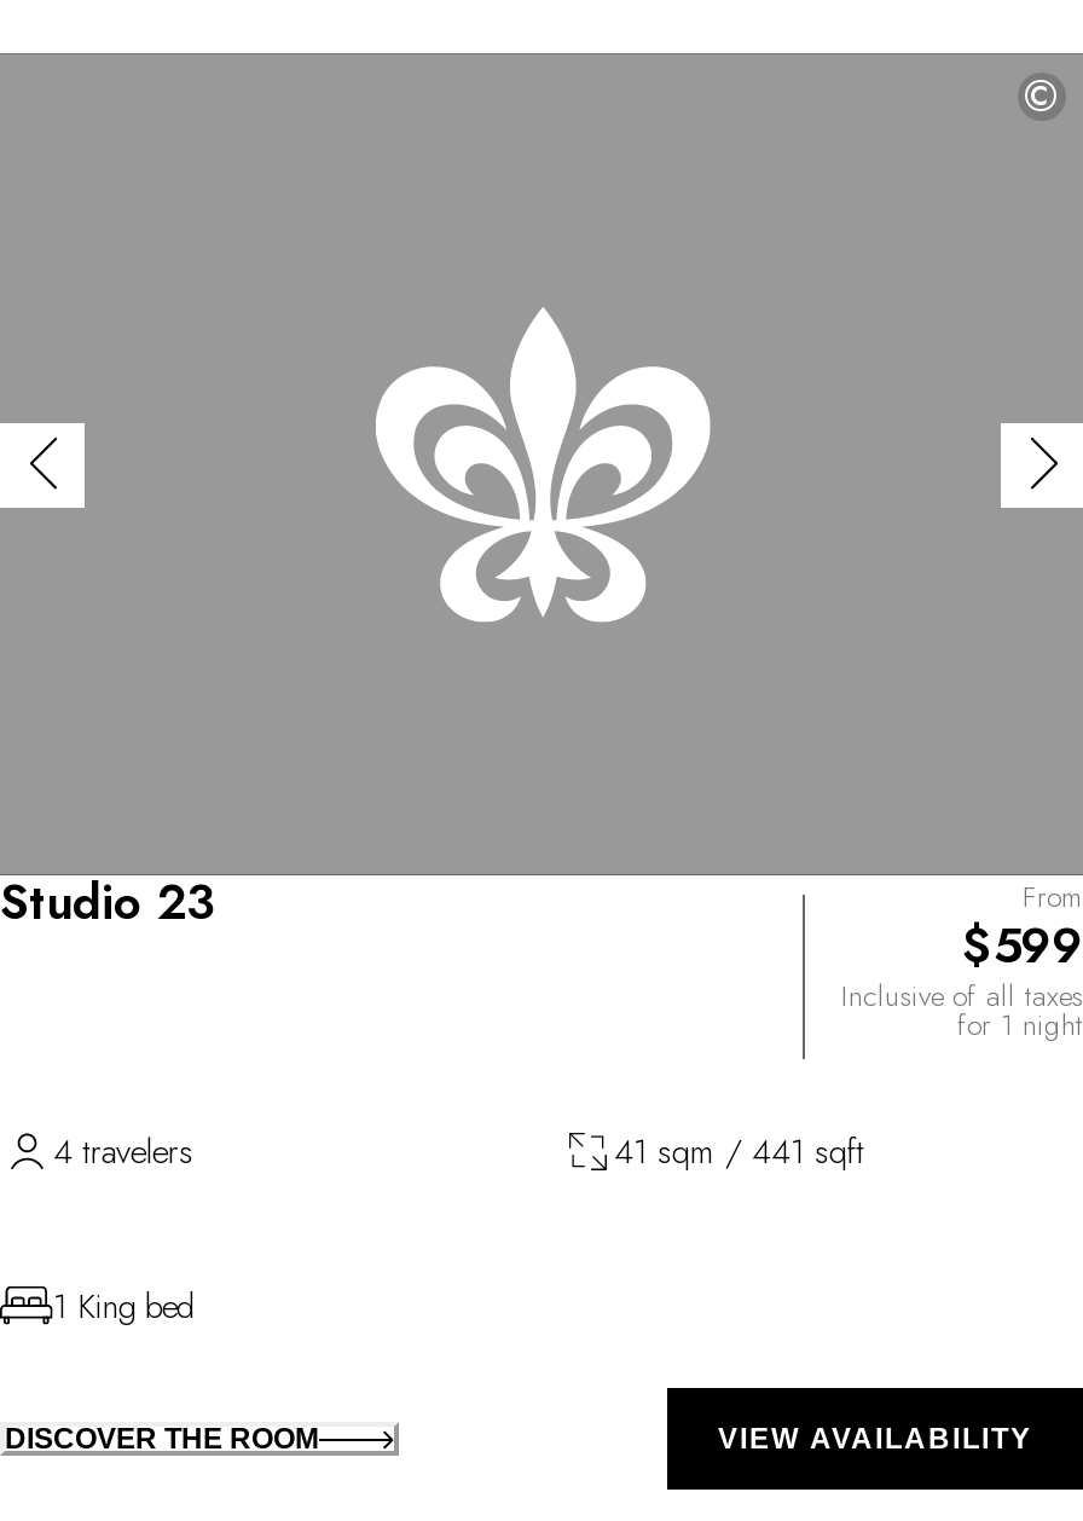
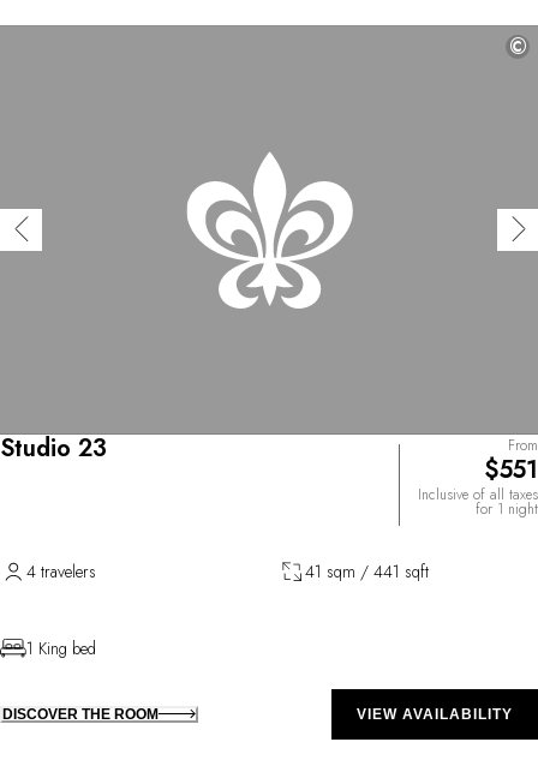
- $599
+ $551
